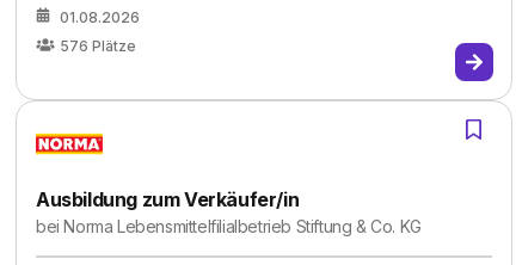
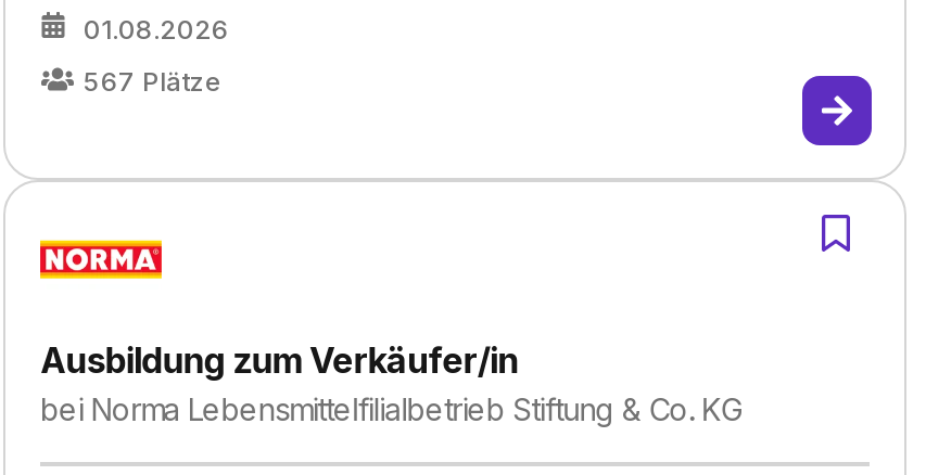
- 576 Plätze
+ 567 Plätze
